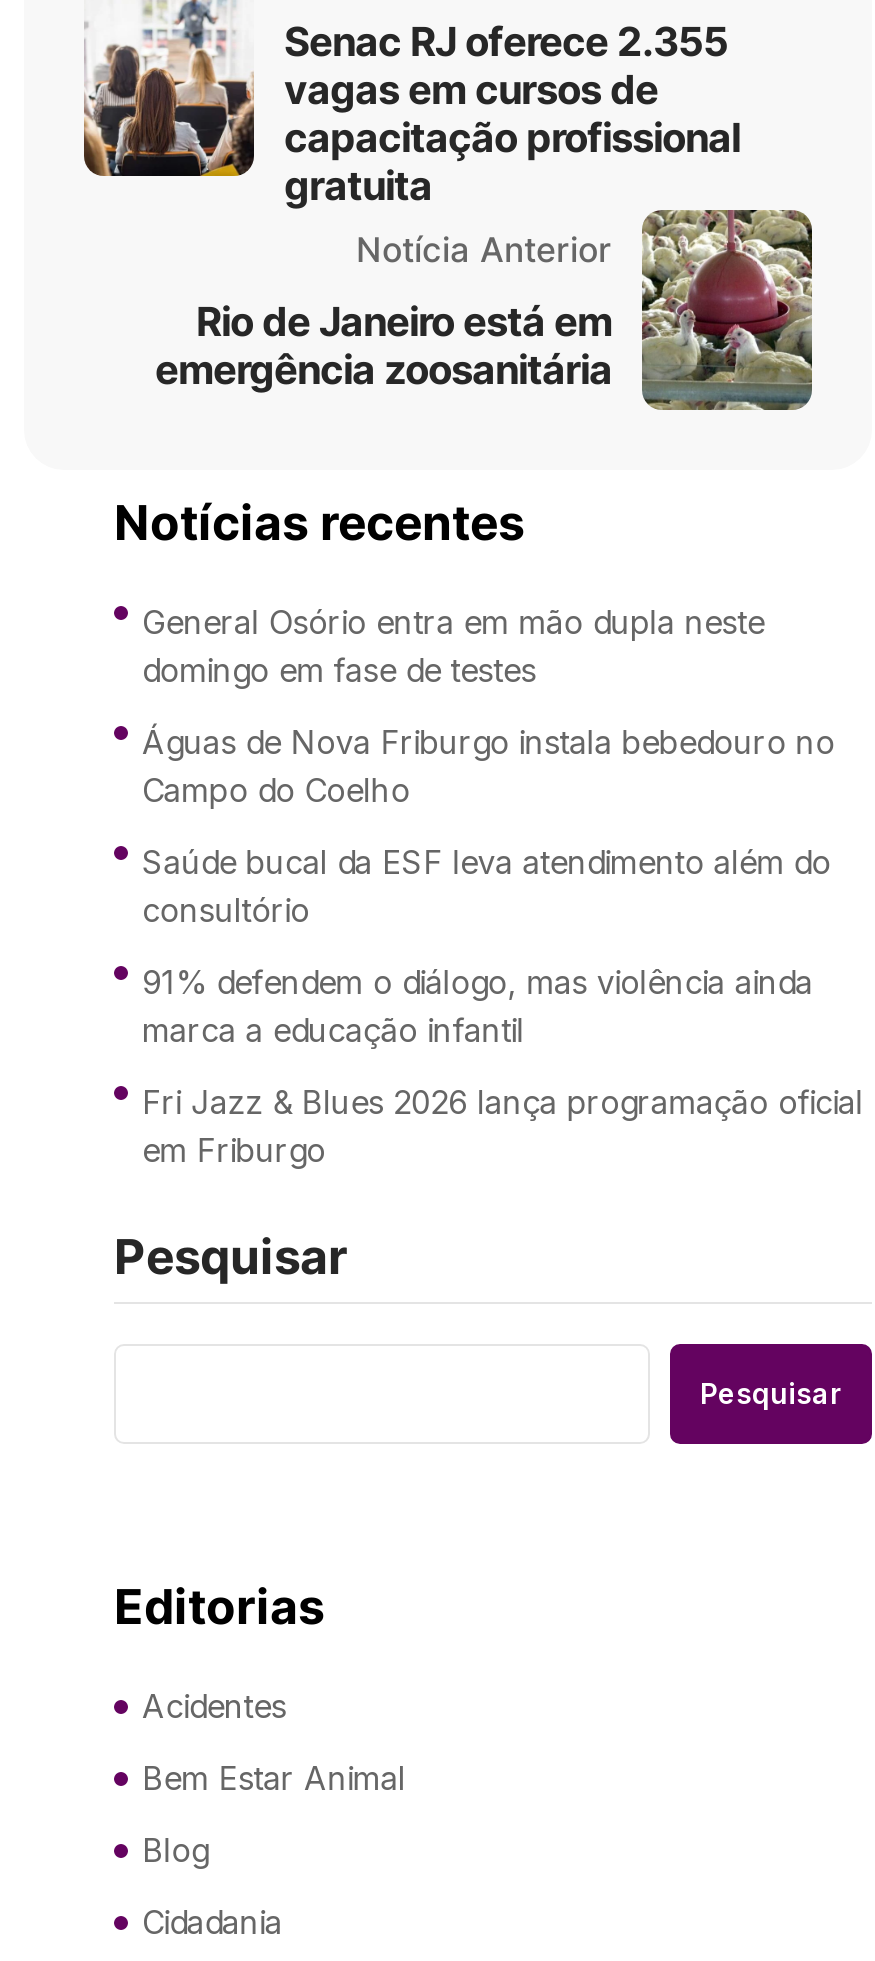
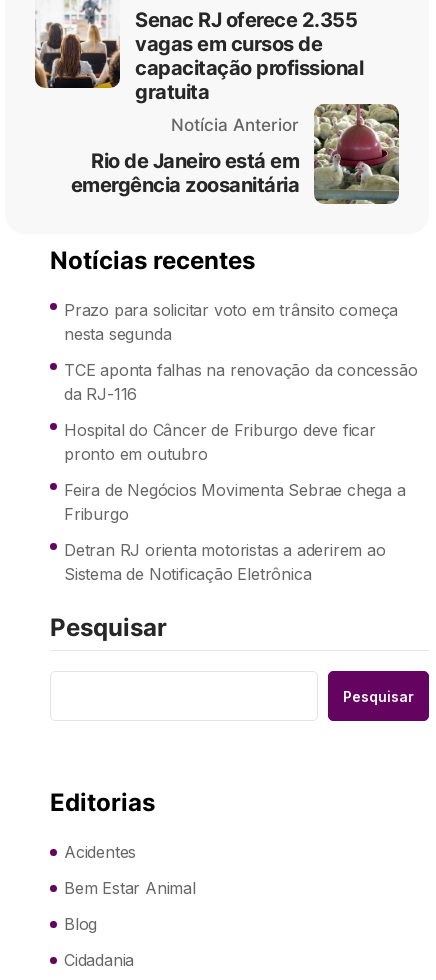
- General Osório entra em mão dupla neste
- domingo em fase de testes
+ Prazo para solicitar voto em trânsito começa
+ nesta segunda

- Águas de Nova Friburgo instala bebedouro no
- Campo do Coelho
+ TCE aponta falhas na renovação da concessão
+ da RJ-116

- Saúde bucal da ESF leva atendimento além do
- consultório
+ Hospital do Câncer de Friburgo deve ficar
+ pronto em outubro

- 91% defendem o diálogo, mas violência ainda
- marca a educação infantil
+ Feira de Negócios Movimenta Sebrae chega a
+ Friburgo

- Fri Jazz & Blues 2026 lança programação oficial
- em Friburgo
+ Detran RJ orienta motoristas a aderirem ao
+ Sistema de Notificação Eletrônica
